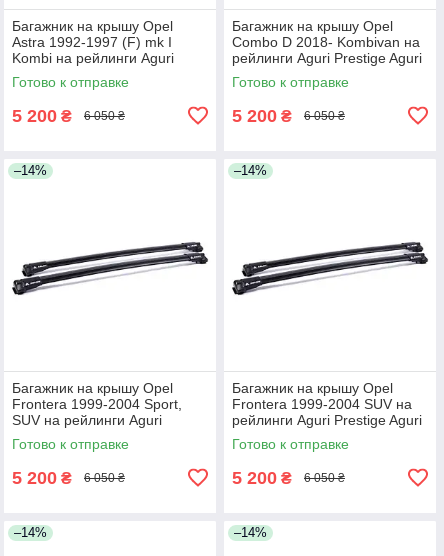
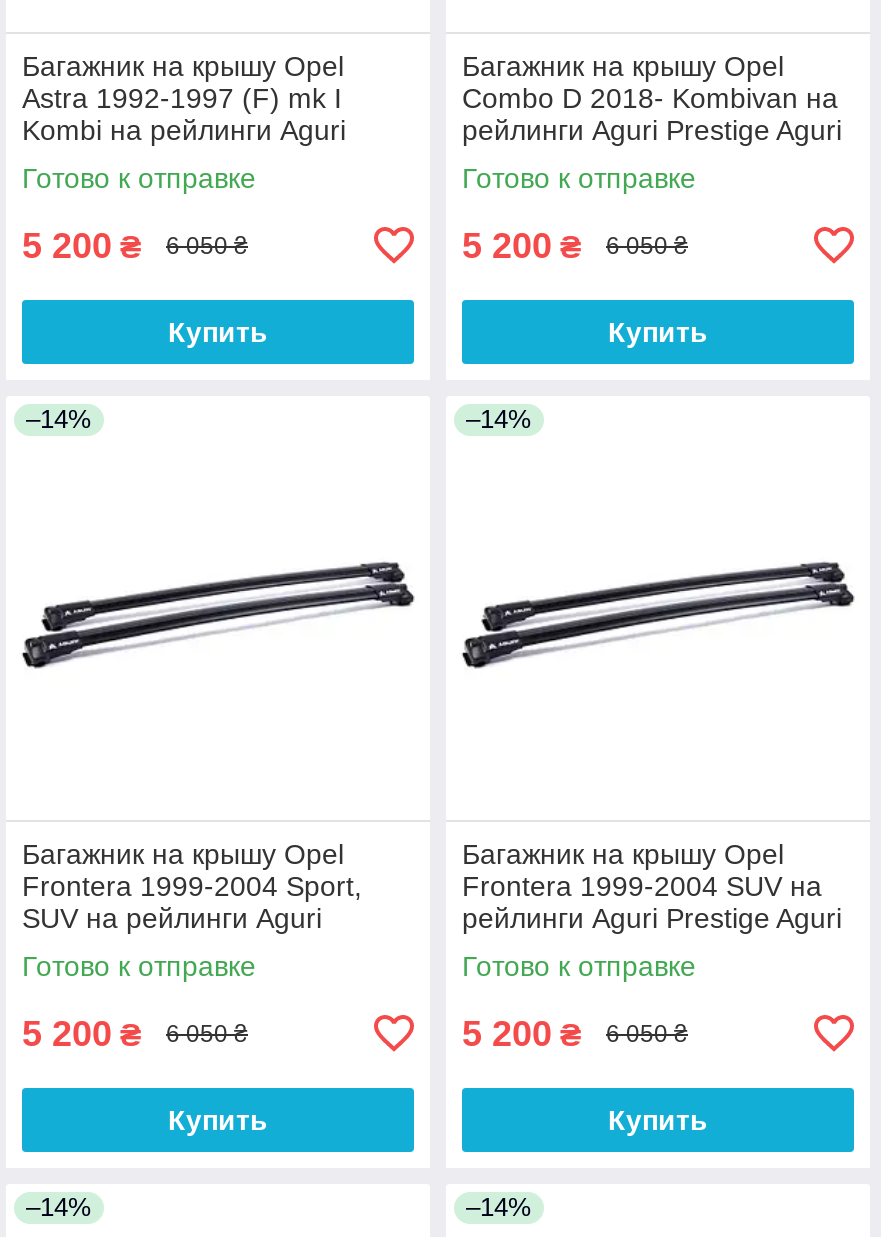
+ Купить

+ Купить

+ Купить

+ Купить
